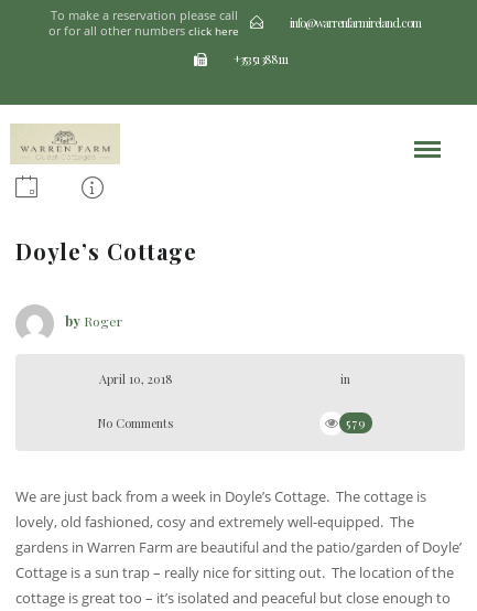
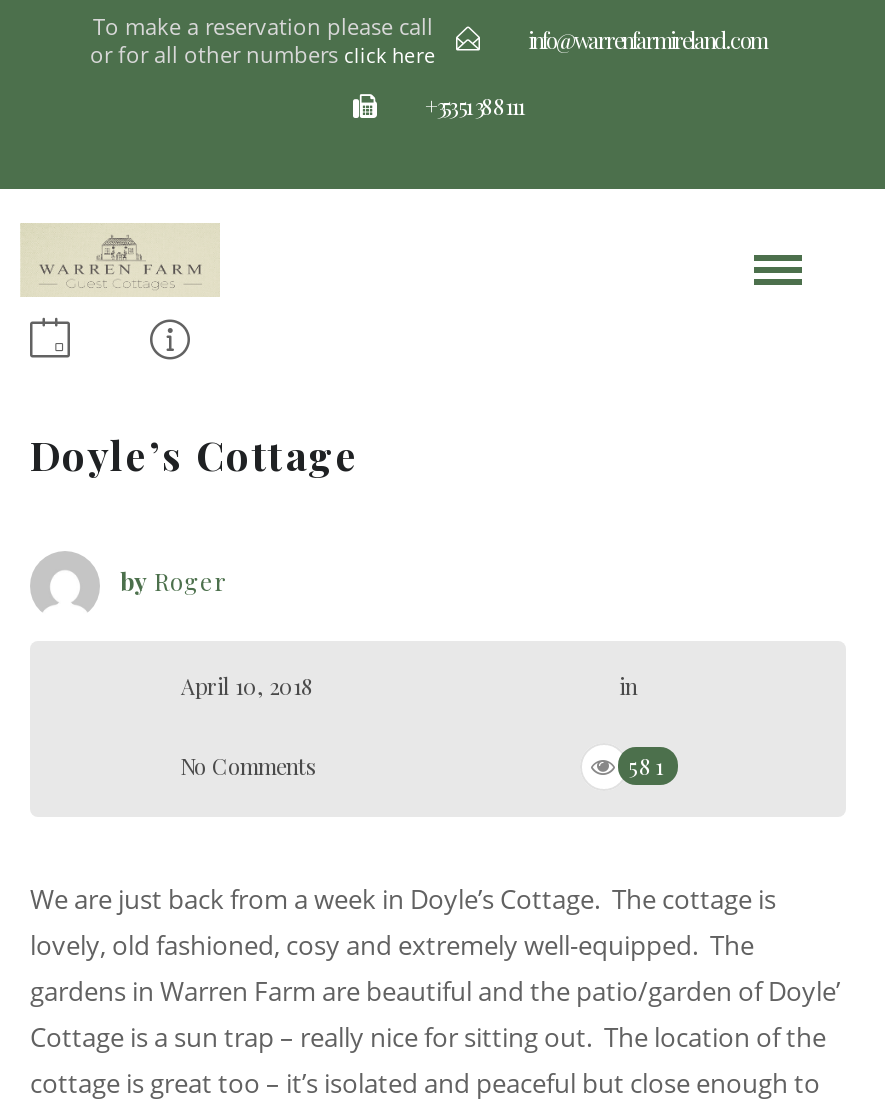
- 579
+ 581
